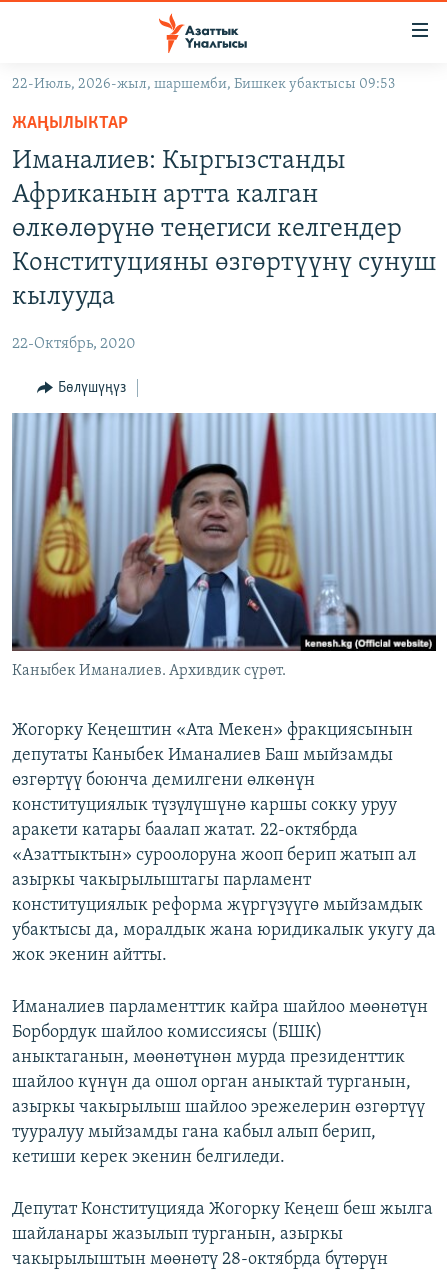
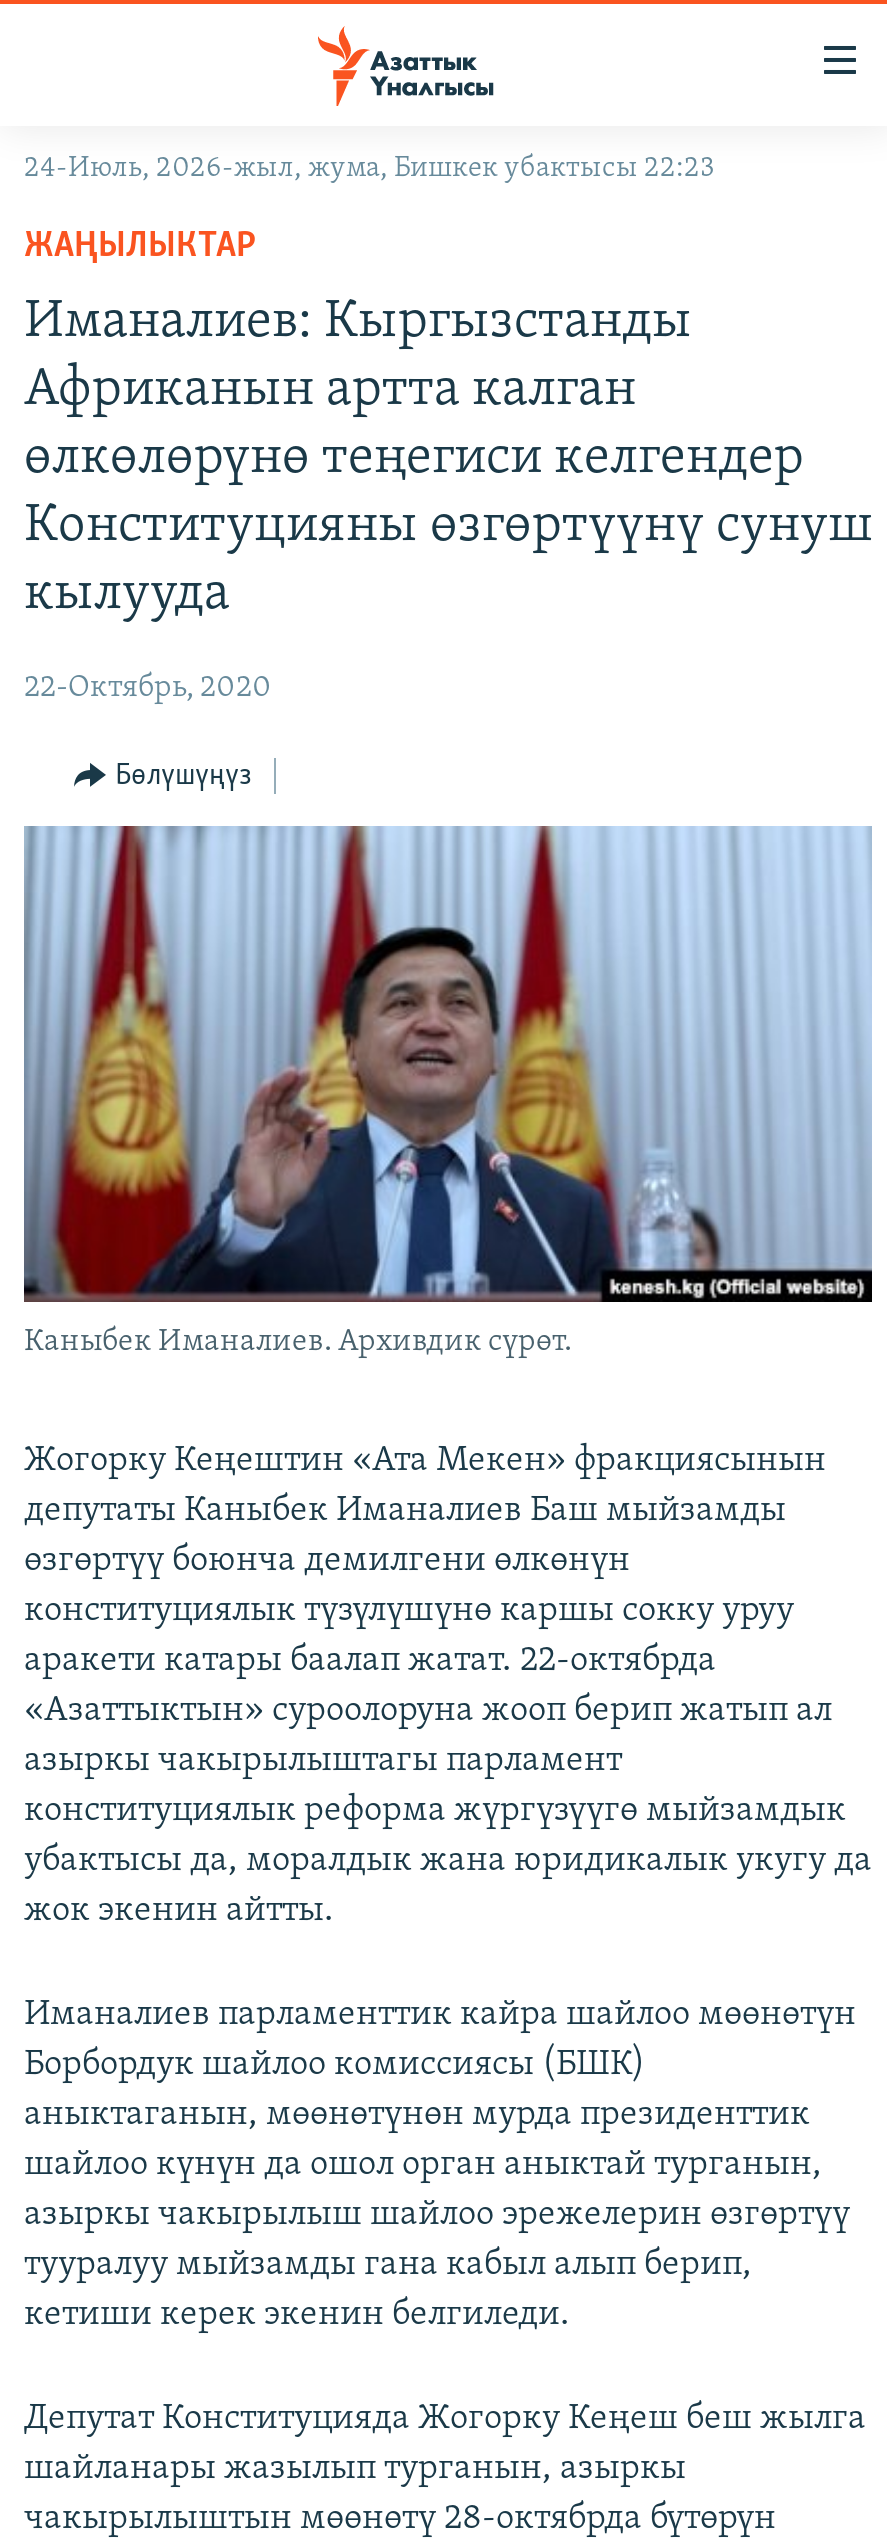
- 22-Июль, 2026-жыл, шаршемби, Бишкек убактысы 09:53
+ 24-Июль, 2026-жыл, жума, Бишкек убактысы 22:23
